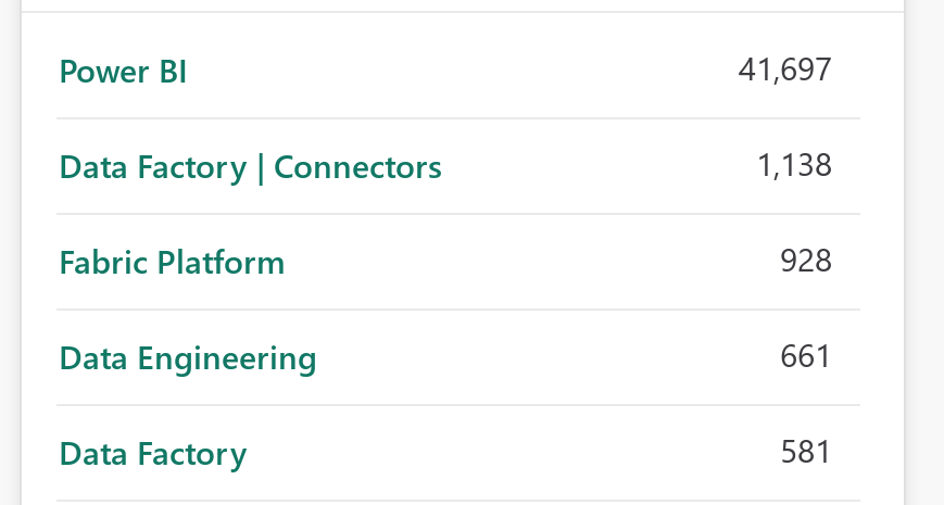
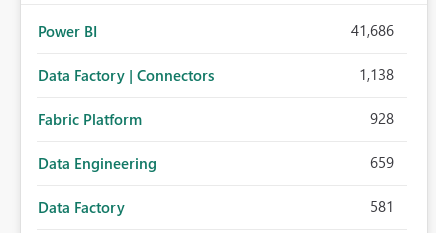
- 41,697
+ 41,686

- 661
+ 659
